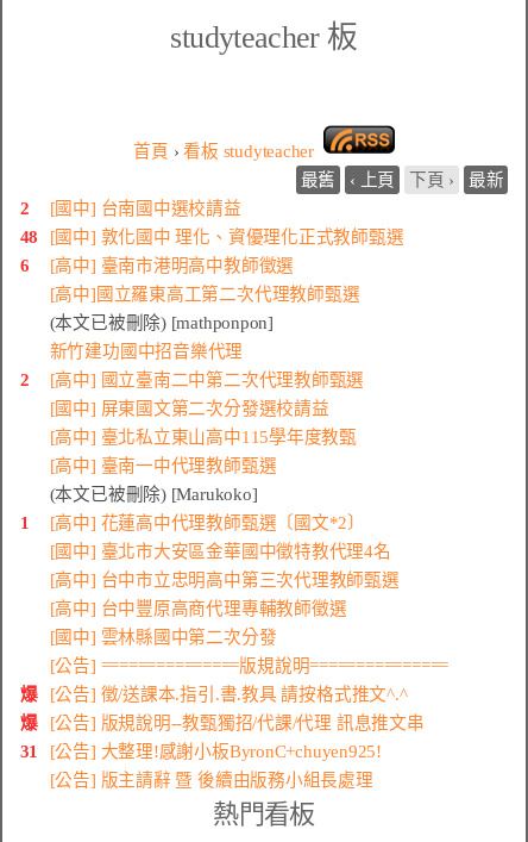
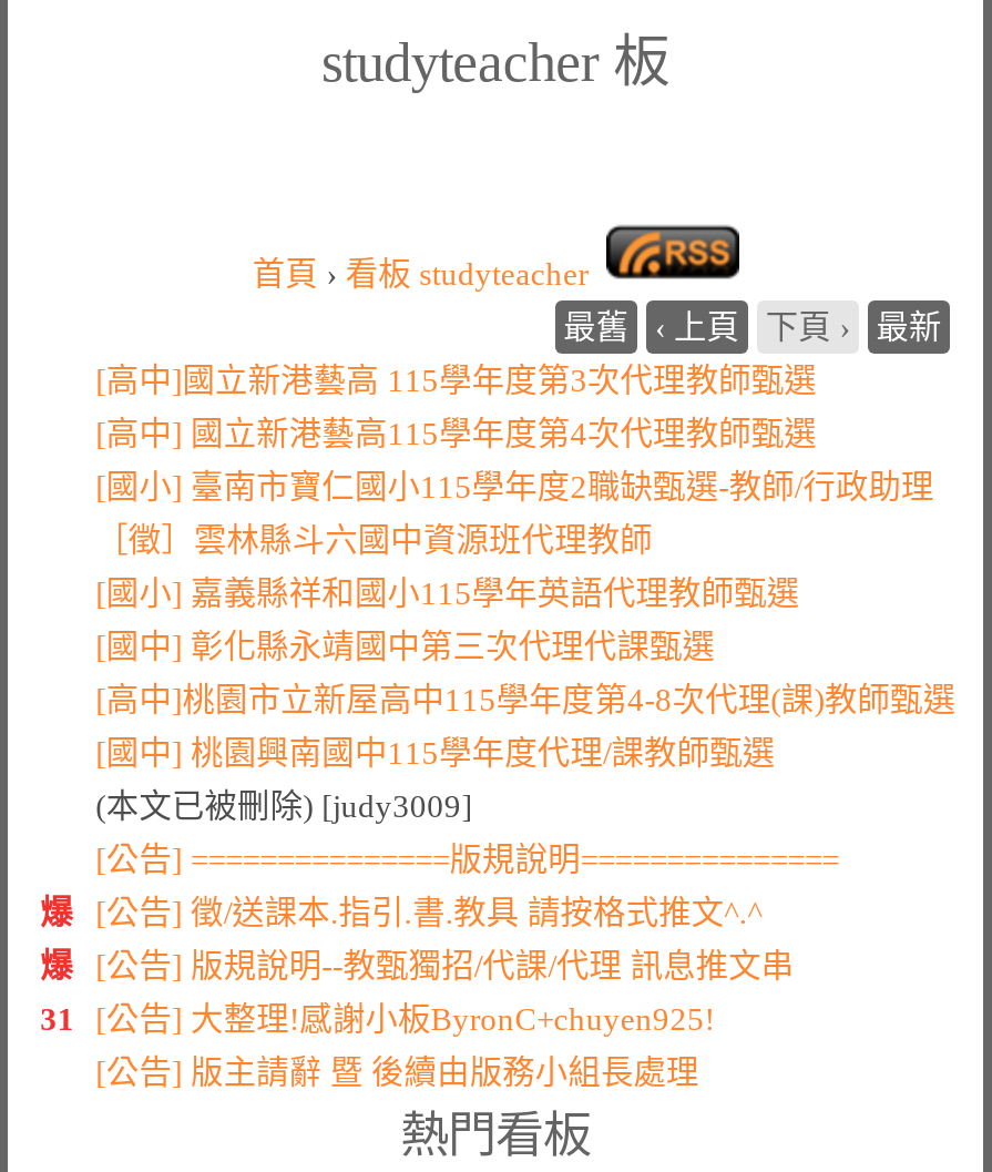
- 2
- [國中] 台南國中選校請益
- 48 [國中] 敦化國中 理化、資優理化正式教師甄選
- 6
- [高中] 臺南市港明高中教師徵選
- [高中]國立羅東高工第二次代理教師甄選
- (本文已被刪除) [mathponpon]
- 新竹建功國中招音樂代理
- 2
- [高中] 國立臺南二中第二次代理教師甄選
- [國中] 屏東國文第二次分發選校請益
- [高中] 臺北私立東山高中115學年度教甄
- [高中] 臺南一中代理教師甄選
- (本文已被刪除) [Marukoko]
- 1
- [高中] 花蓮高中代理教師甄選〔國文*2〕
- [國中] 臺北市大安區金華國中徵特教代理4名
- [高中] 台中市立忠明高中第三次代理教師甄選
- [高中] 台中豐原高商代理專輔教師徵選
- [國中] 雲林縣國中第二次分發
+ [高中]國立新港藝高 115學年度第3次代理教師甄選
+ [高中] 國立新港藝高115學年度第4次代理教師甄選
+ [國小] 臺南市寶仁國小115學年度2職缺甄選-教師/行政助理
+ ［徵］雲林縣斗六國中資源班代理教師
+ [國小] 嘉義縣祥和國小115學年英語代理教師甄選
+ [國中] 彰化縣永靖國中第三次代理代課甄選
+ [高中]桃園市立新屋高中115學年度第4-8次代理(課)教師甄選
+ [國中] 桃園興南國中115學年度代理/課教師甄選
+ (本文已被刪除) [judy3009]
